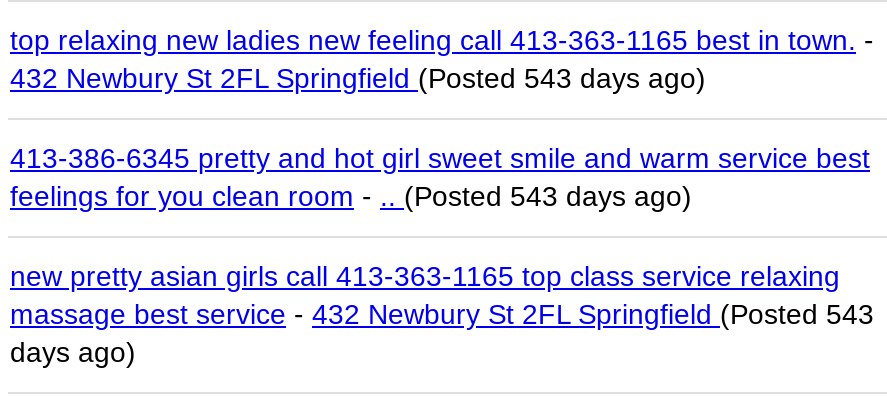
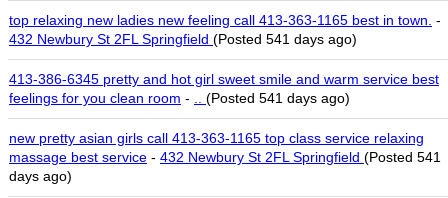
- 432 Newbury St 2FL Springfield (Posted 543 days ago)
+ 432 Newbury St 2FL Springfield (Posted 541 days ago)

- feelings for you clean room -.. (Posted 543 days ago)
+ feelings for you clean room -.. (Posted 541 days ago)

- massage best service - 432 Newbury St 2FL Springfield (Posted 543
+ massage best service - 432 Newbury St 2FL Springfield (Posted 541
